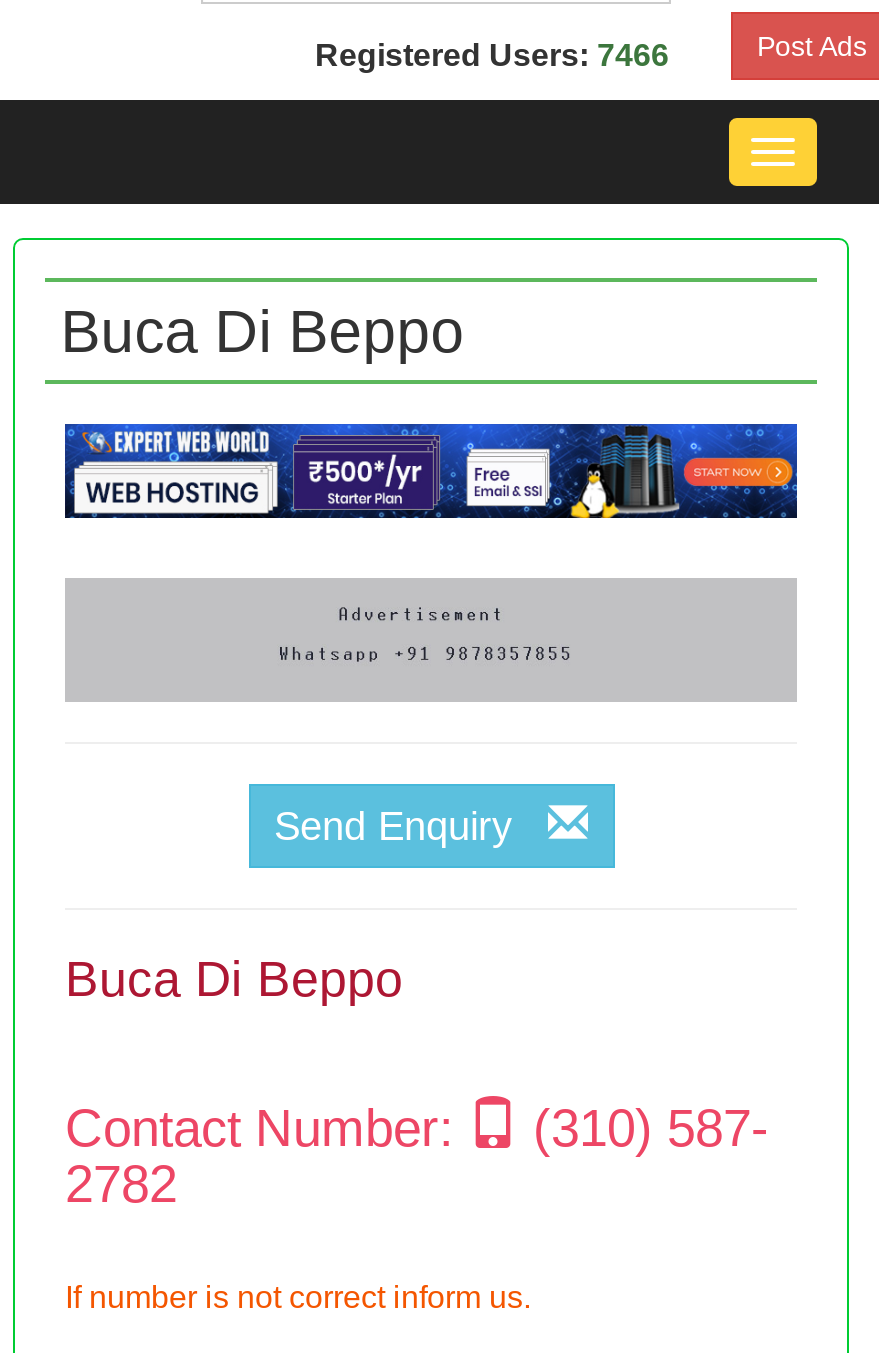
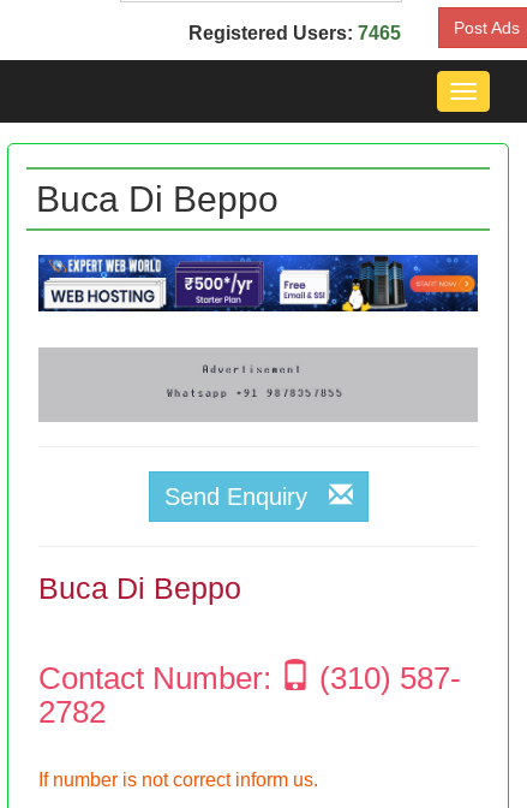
- Registered Users: 7466
+ Registered Users: 7465
